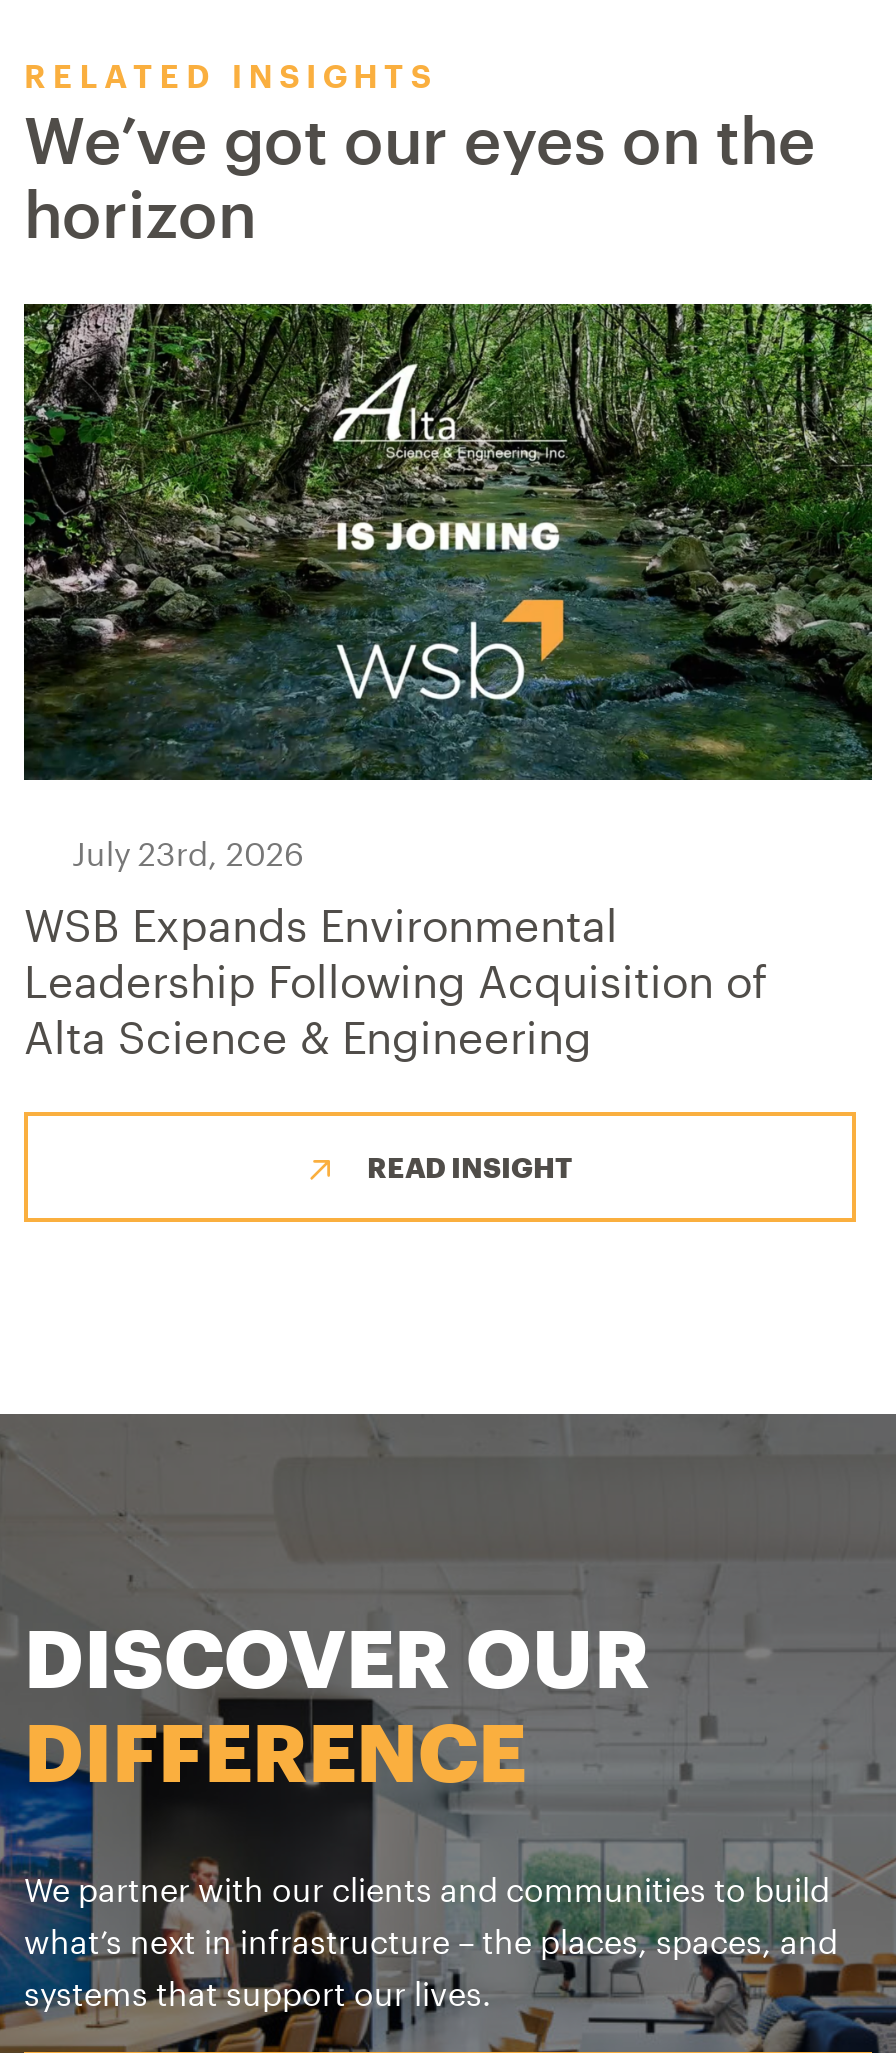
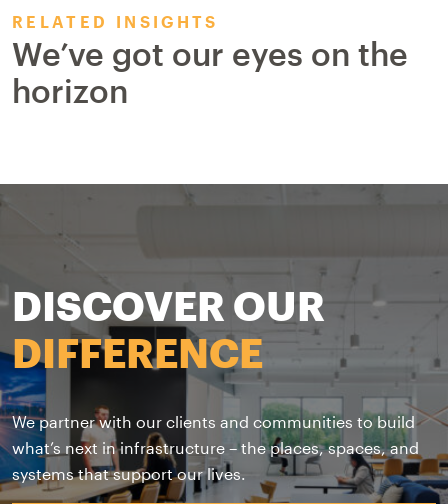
- [image]
- July 23rd, 2026
- WSB Expands Environmental
- Leadership Following Acquisition of
- Alta Science & Engineering
- READ INSIGHT
